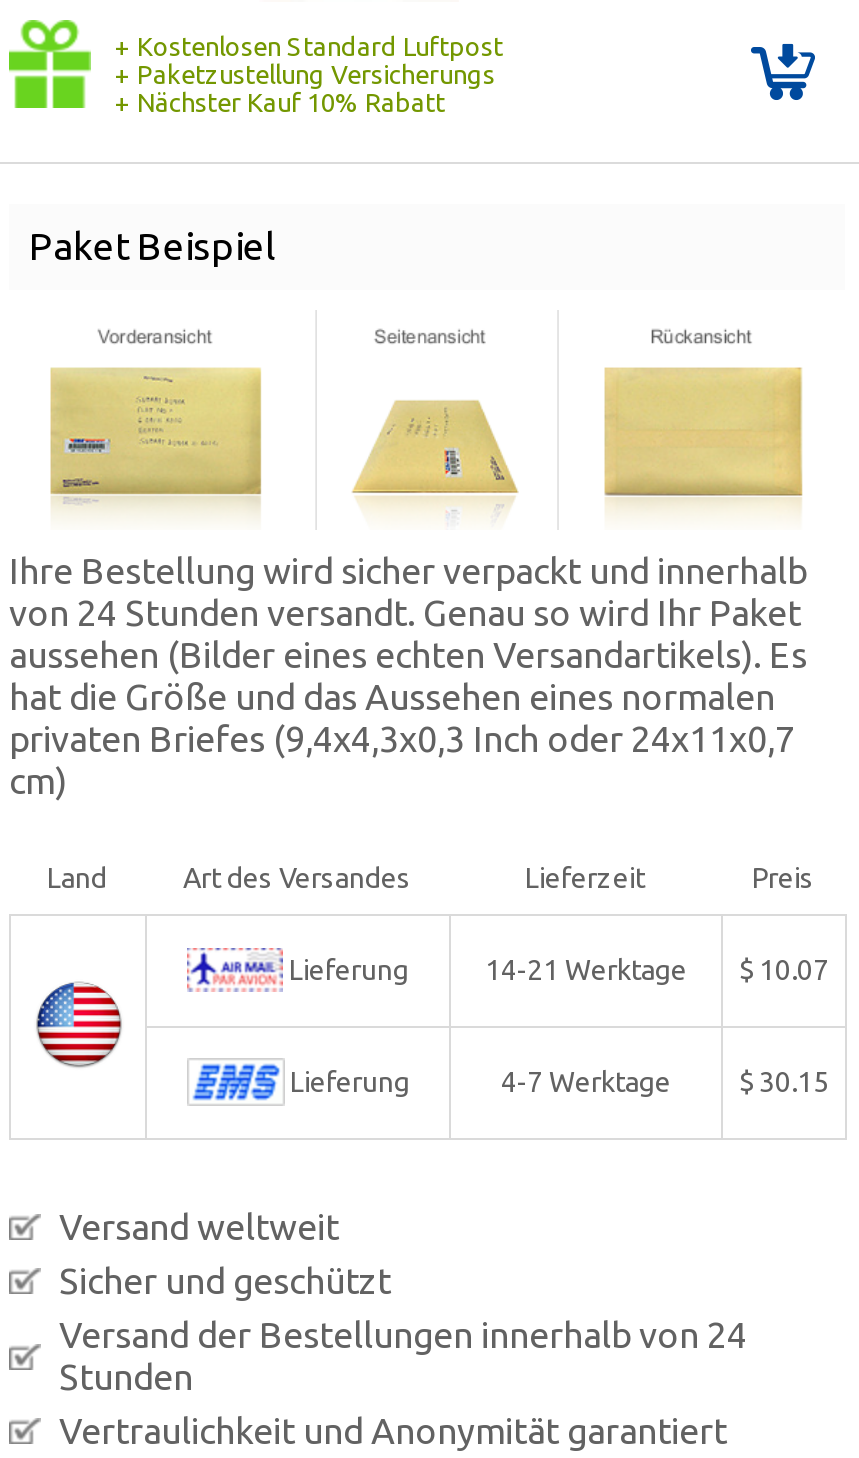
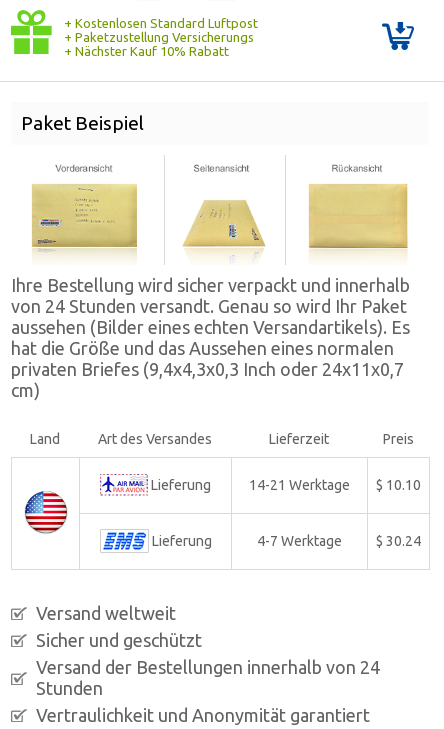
- 14-21 Werktage $ 10.07
+ 14-21 Werktage $ 10.10

- $ 30.15
+ $ 30.24
